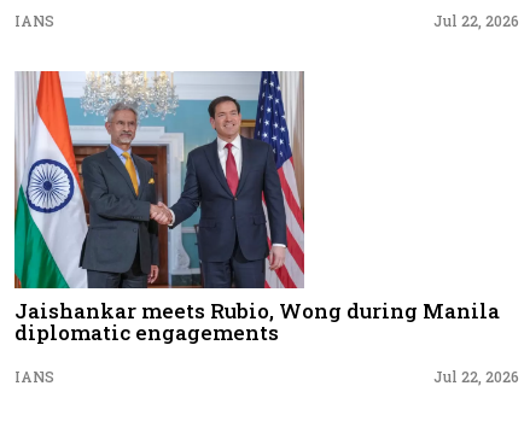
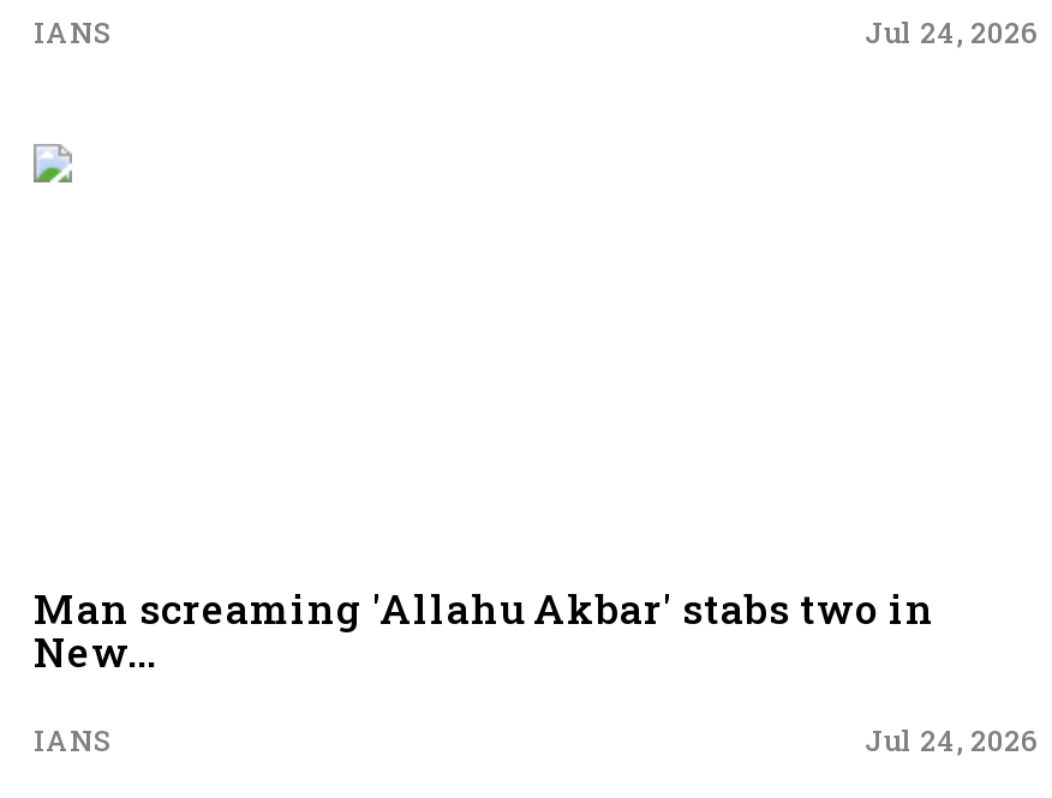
- Jul 22, 2026
+ Jul 24, 2026

- [image]

- Jaishankar meets Rubio, Wong during Manila
- diplomatic engagements
+ Man screaming 'Allahu Akbar' stabs two in
+ New...

- Jul 22, 2026
+ Jul 24, 2026
